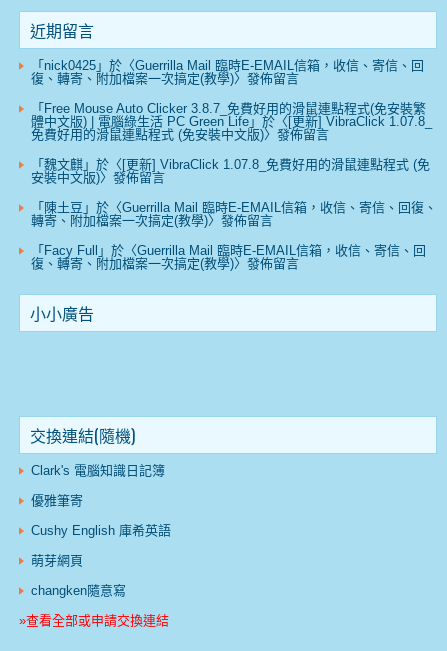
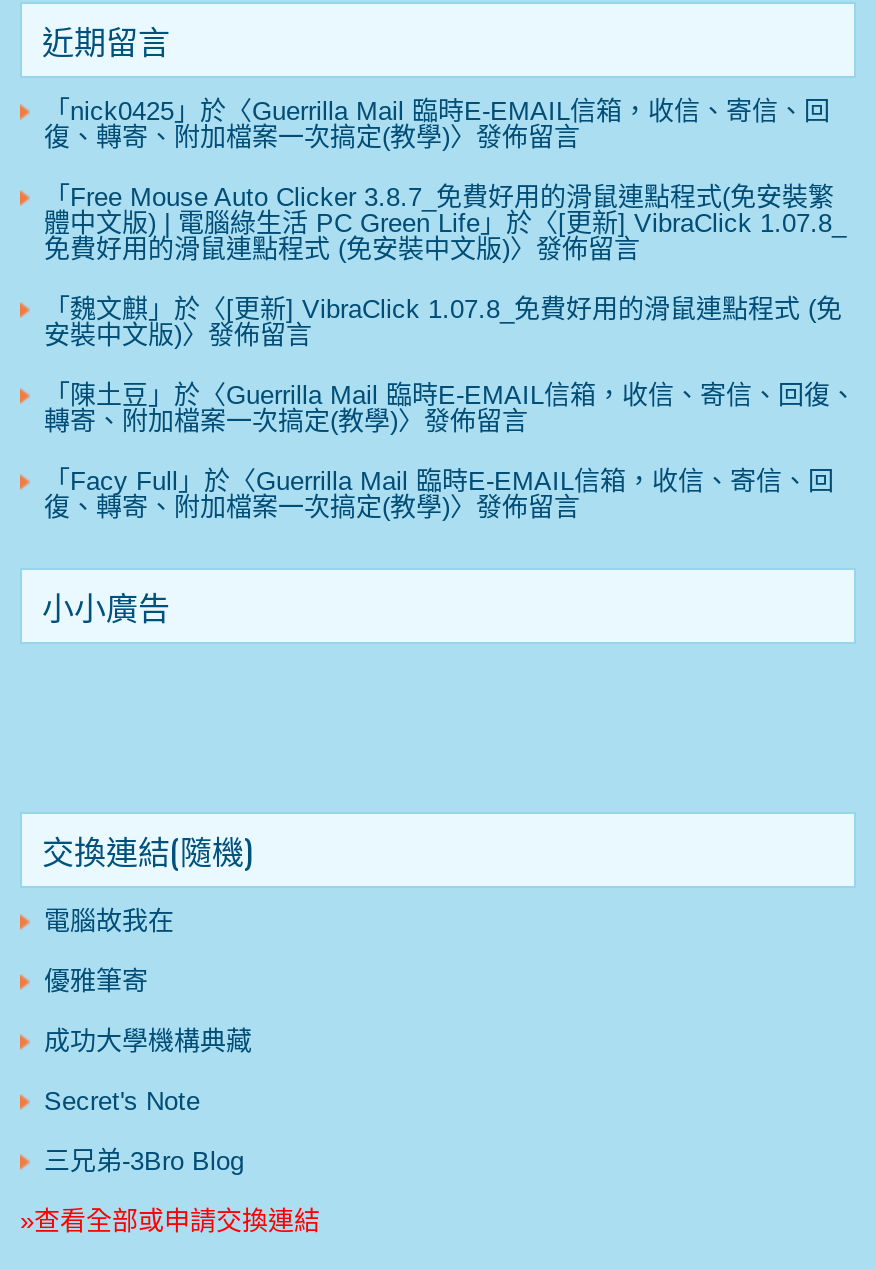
- Clark's 電腦知識日記簿
+ 電腦故我在

- Cushy English 庫希英語
+ 成功大學機構典藏

- 萌芽網頁
+ Secret's Note

- changken隨意寫
+ 三兄弟-3Bro Blog
